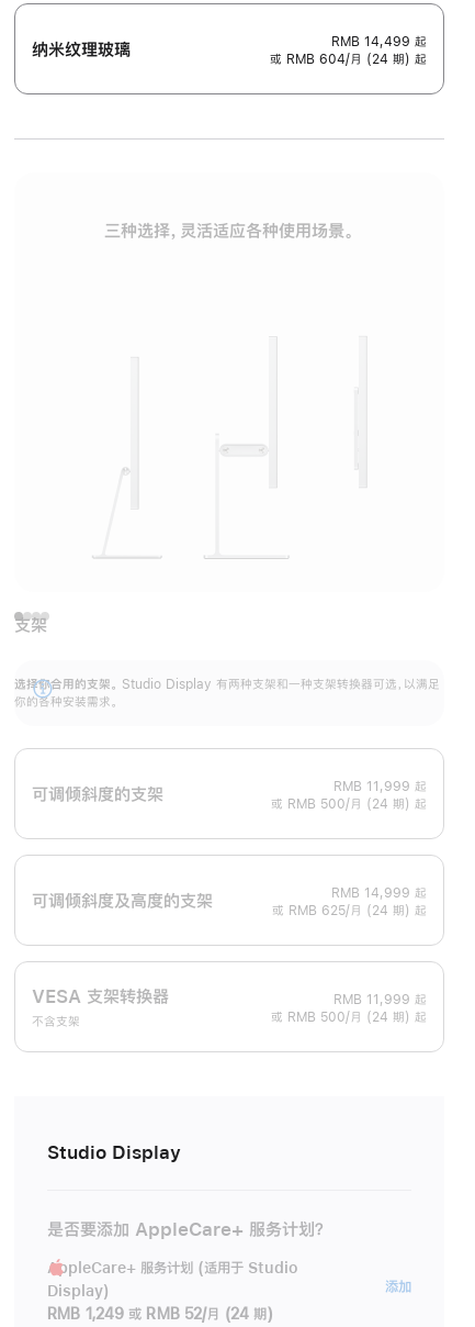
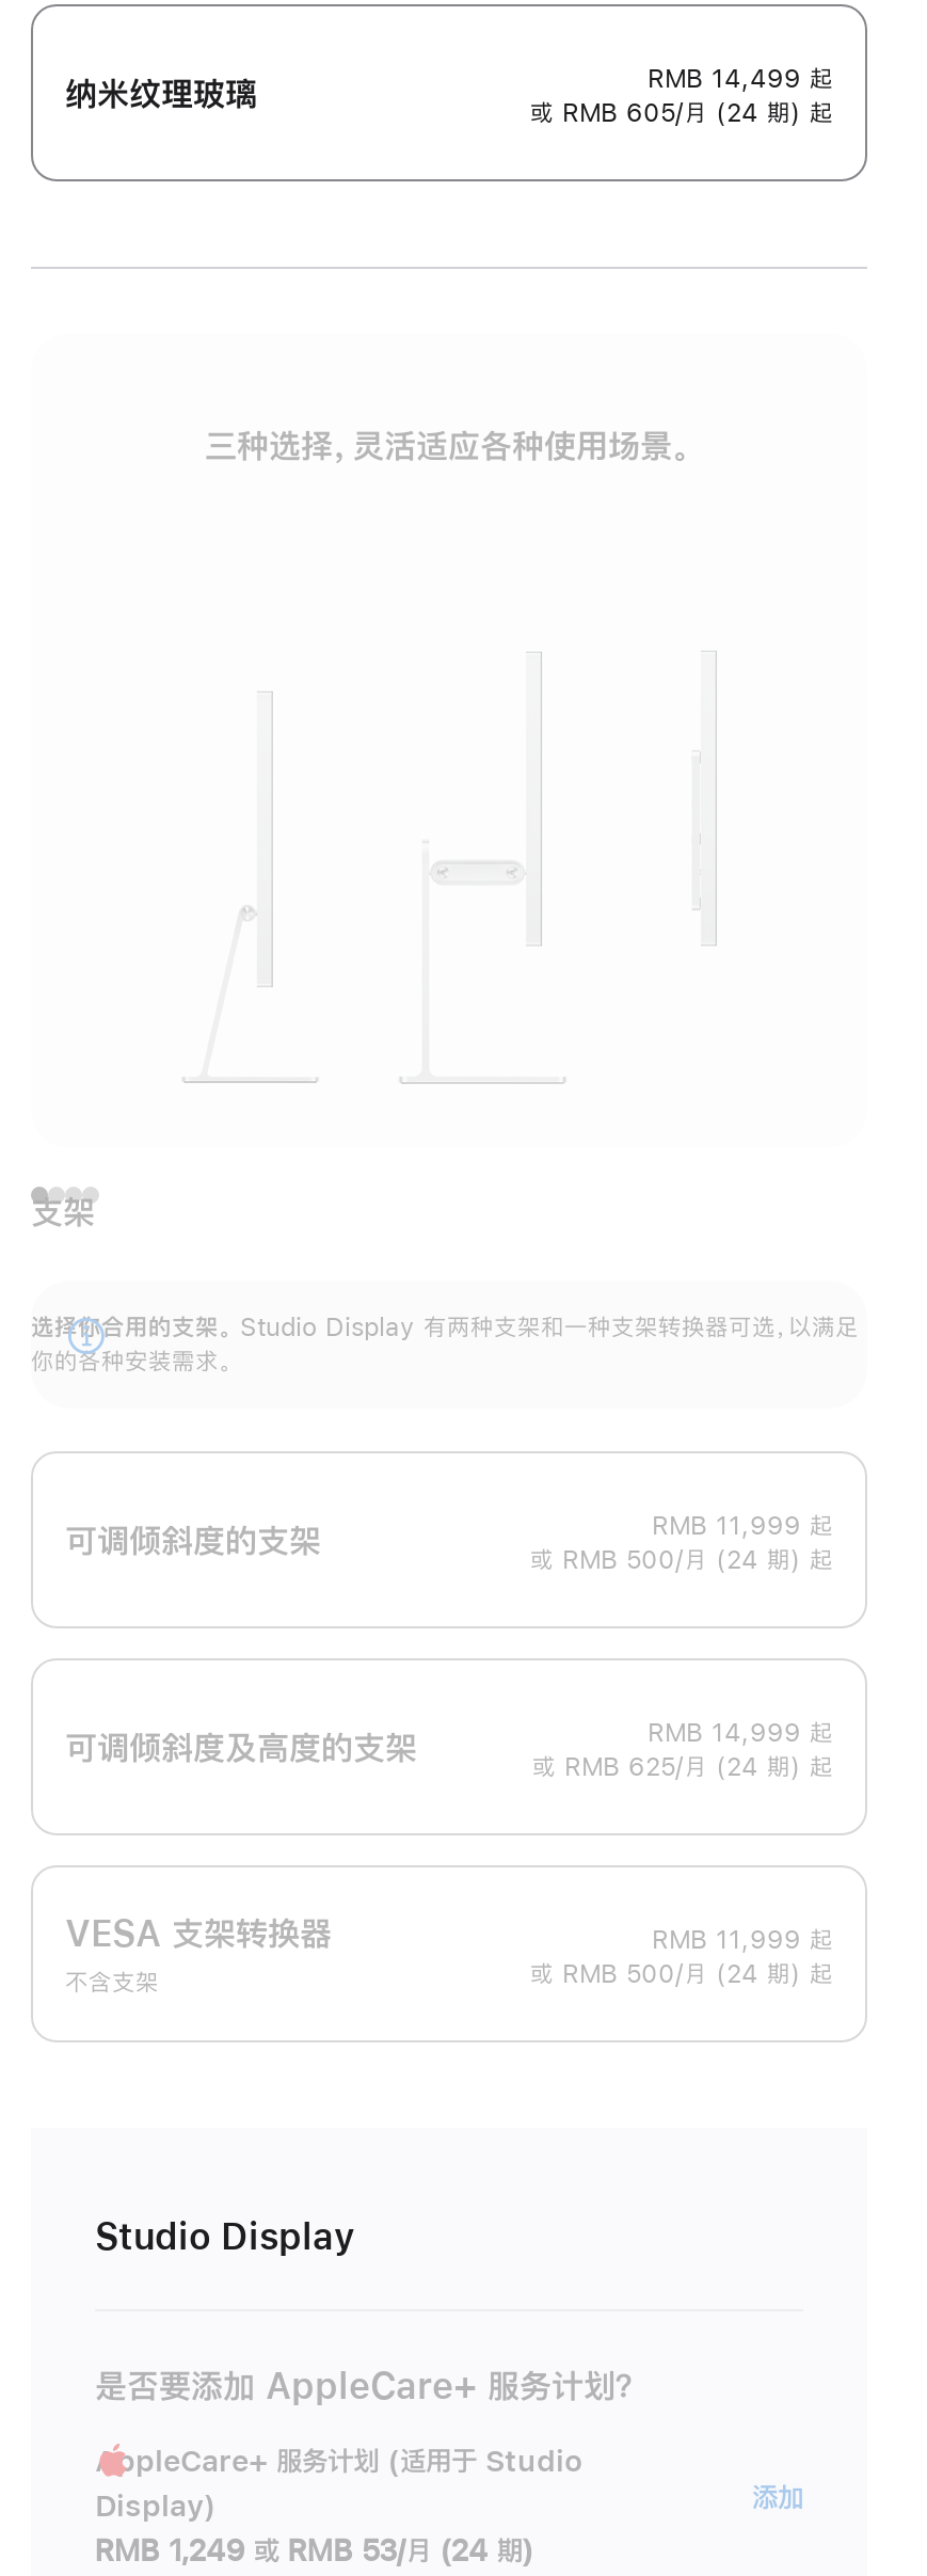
- 或 RMB 604/月 (24 期) 起
+ 或 RMB 605/月 (24 期) 起

- RMB 1,249 或 RMB 52/月 (24 期)
+ RMB 1,249 或 RMB 53/月 (24 期)
